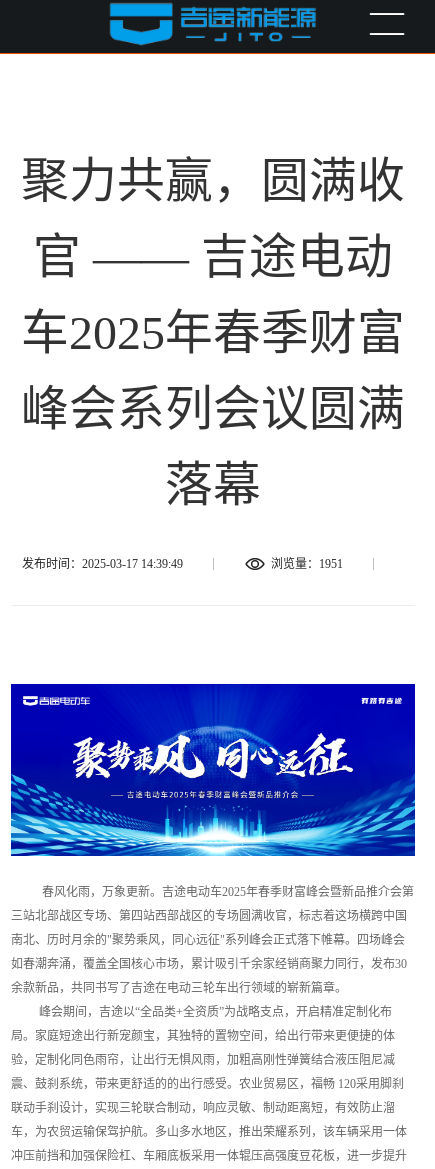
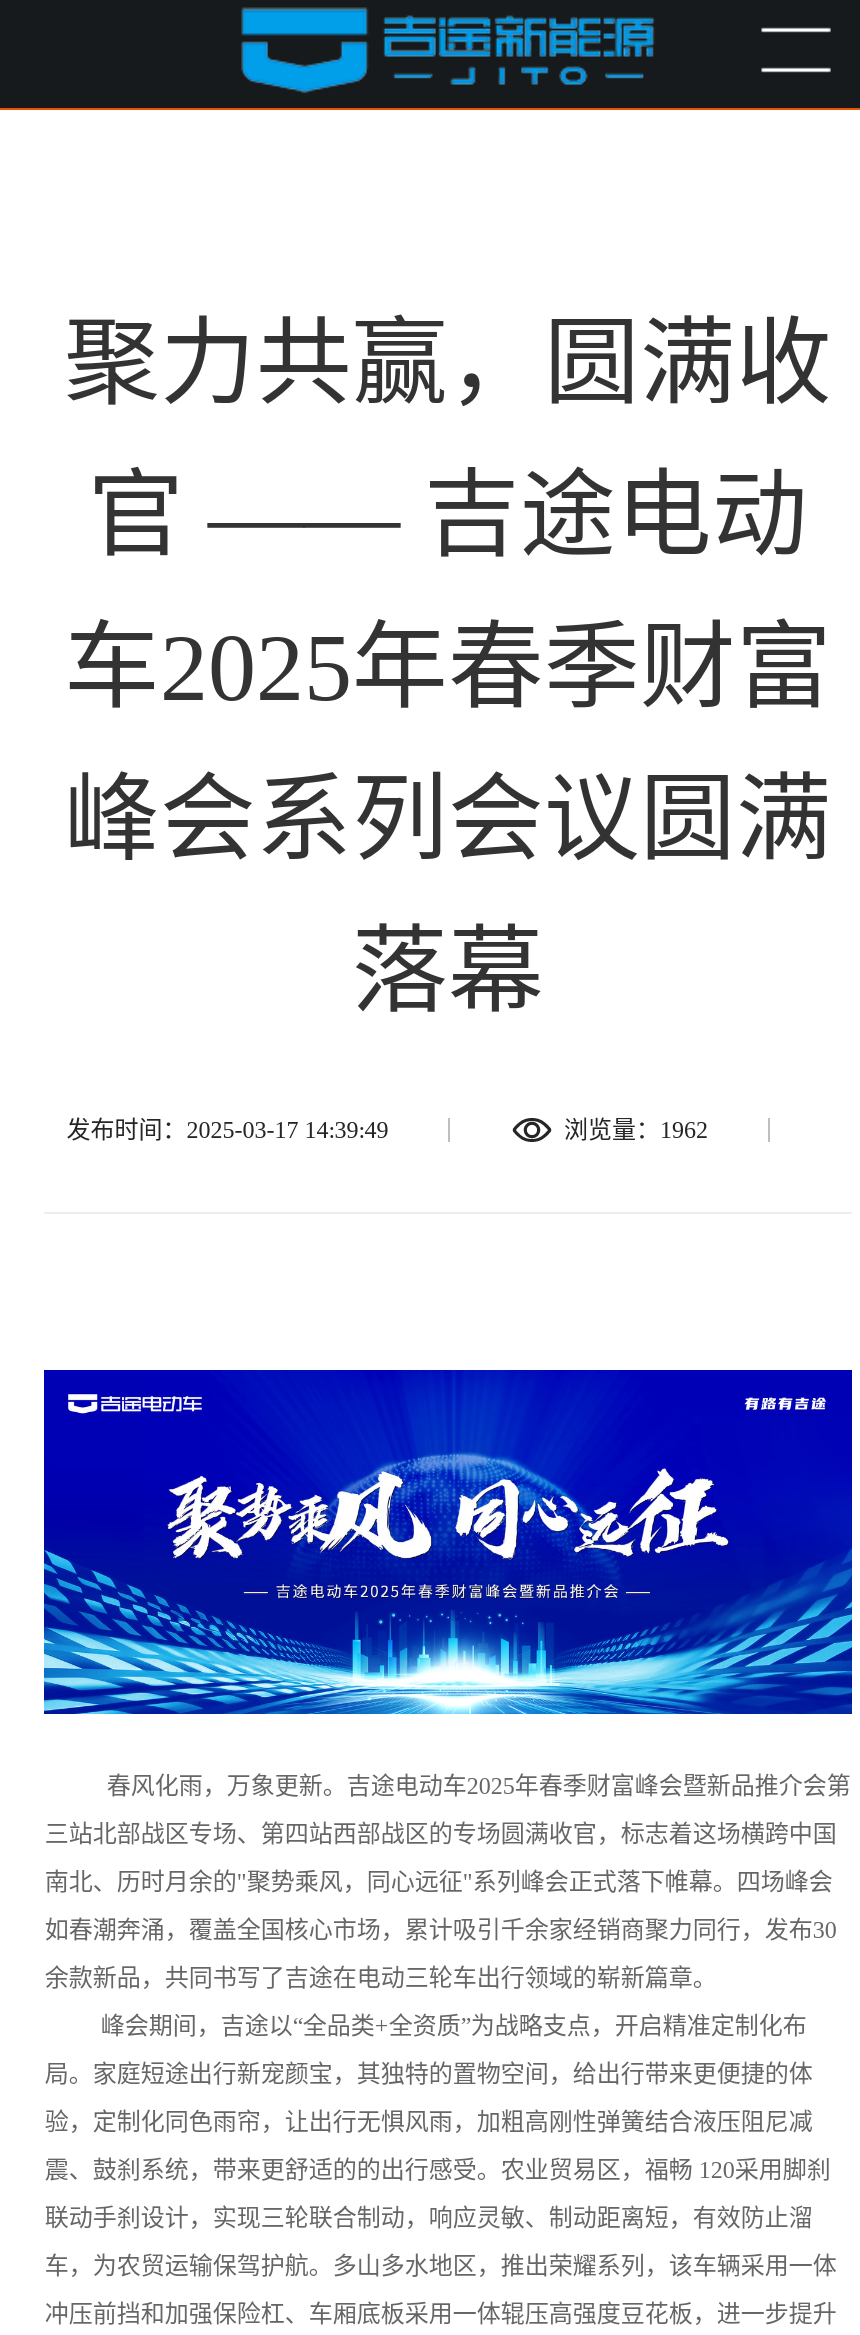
- 浏览量：1951
+ 浏览量：1962
